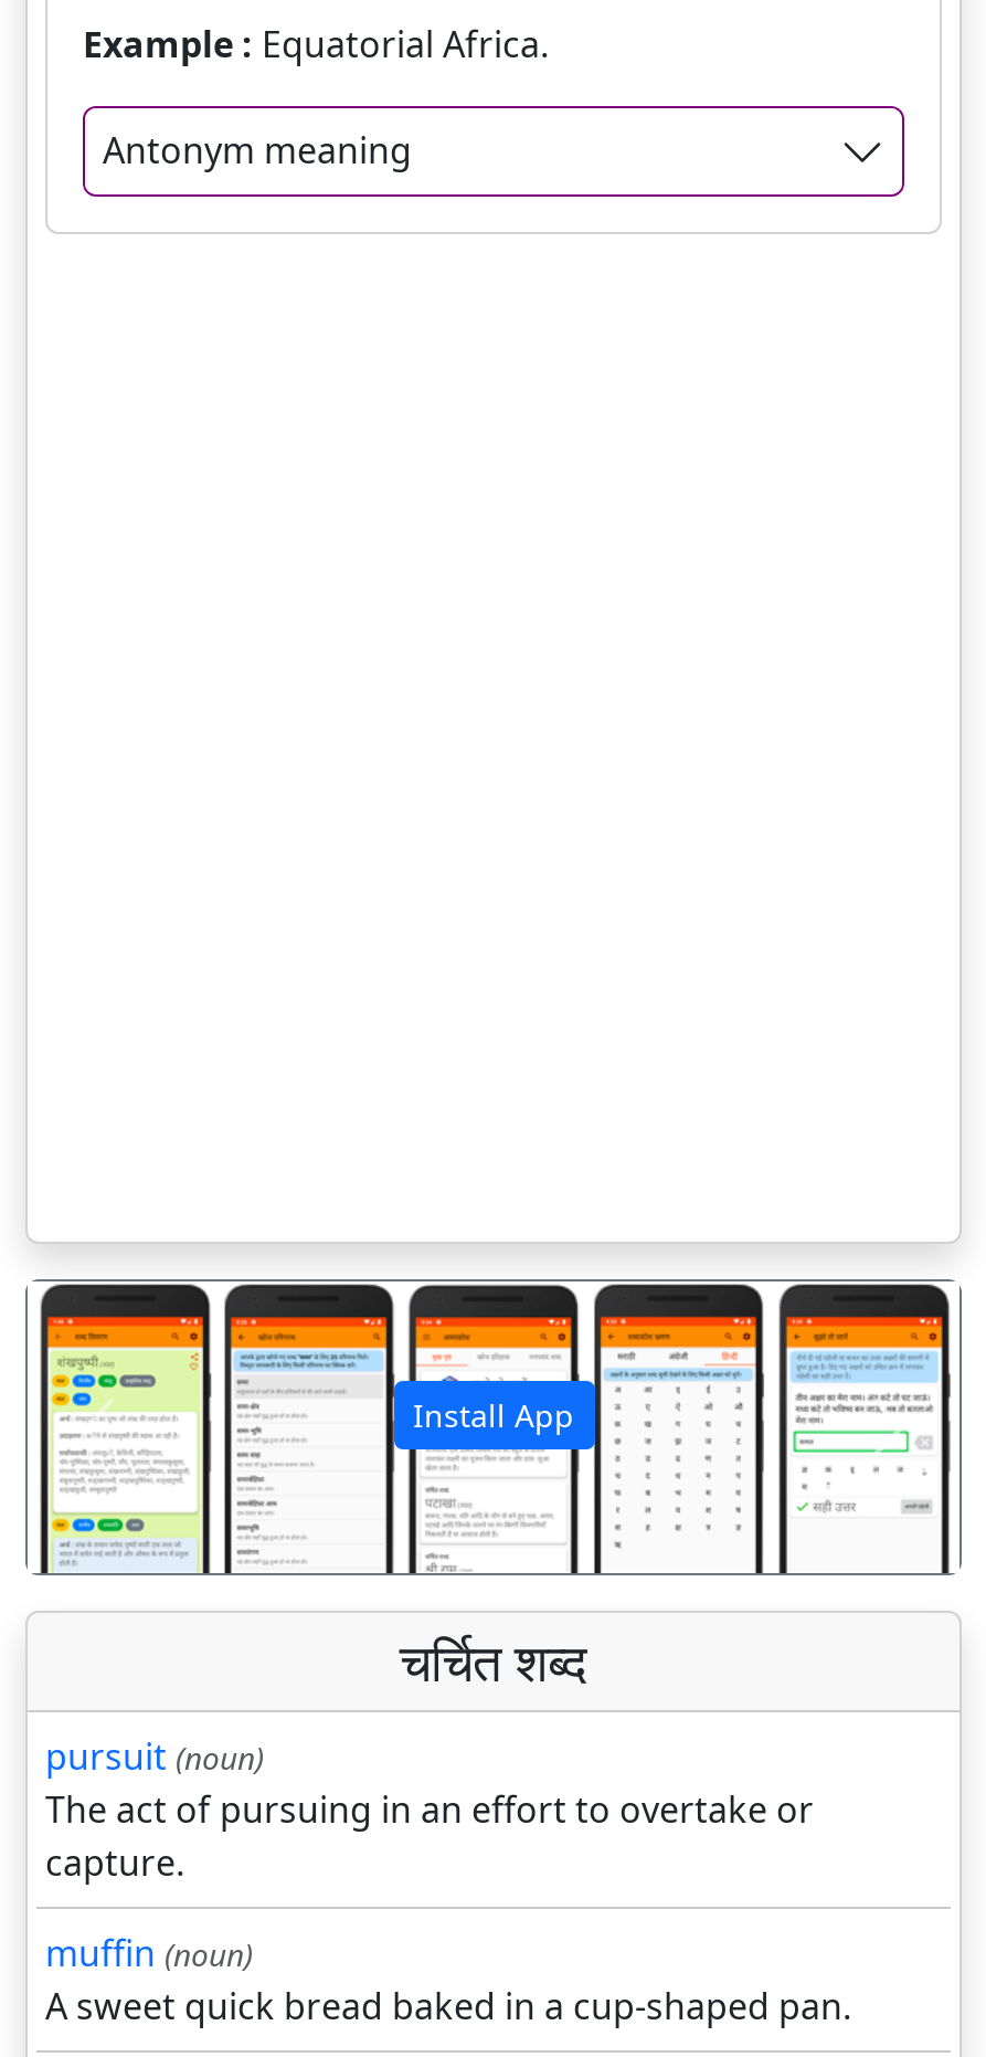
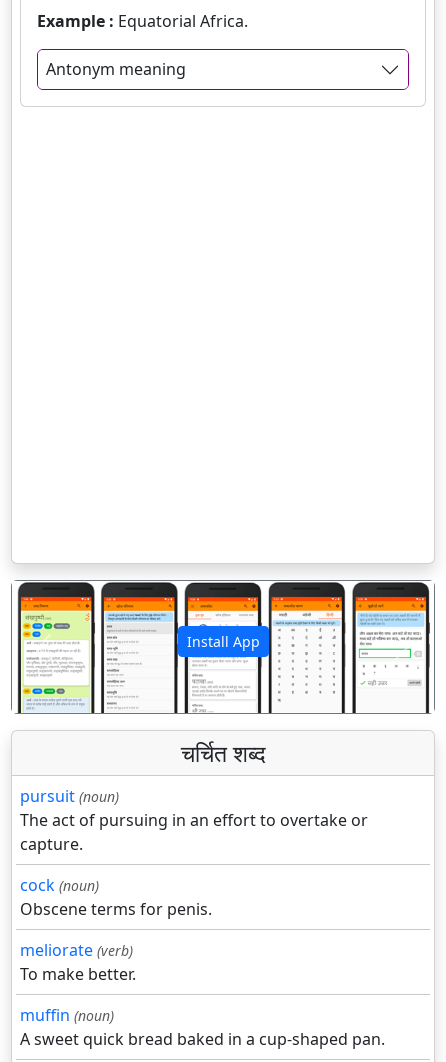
+ cock (noun)
+ Obscene terms for penis.
+ meliorate (verb)
+ To make better.
